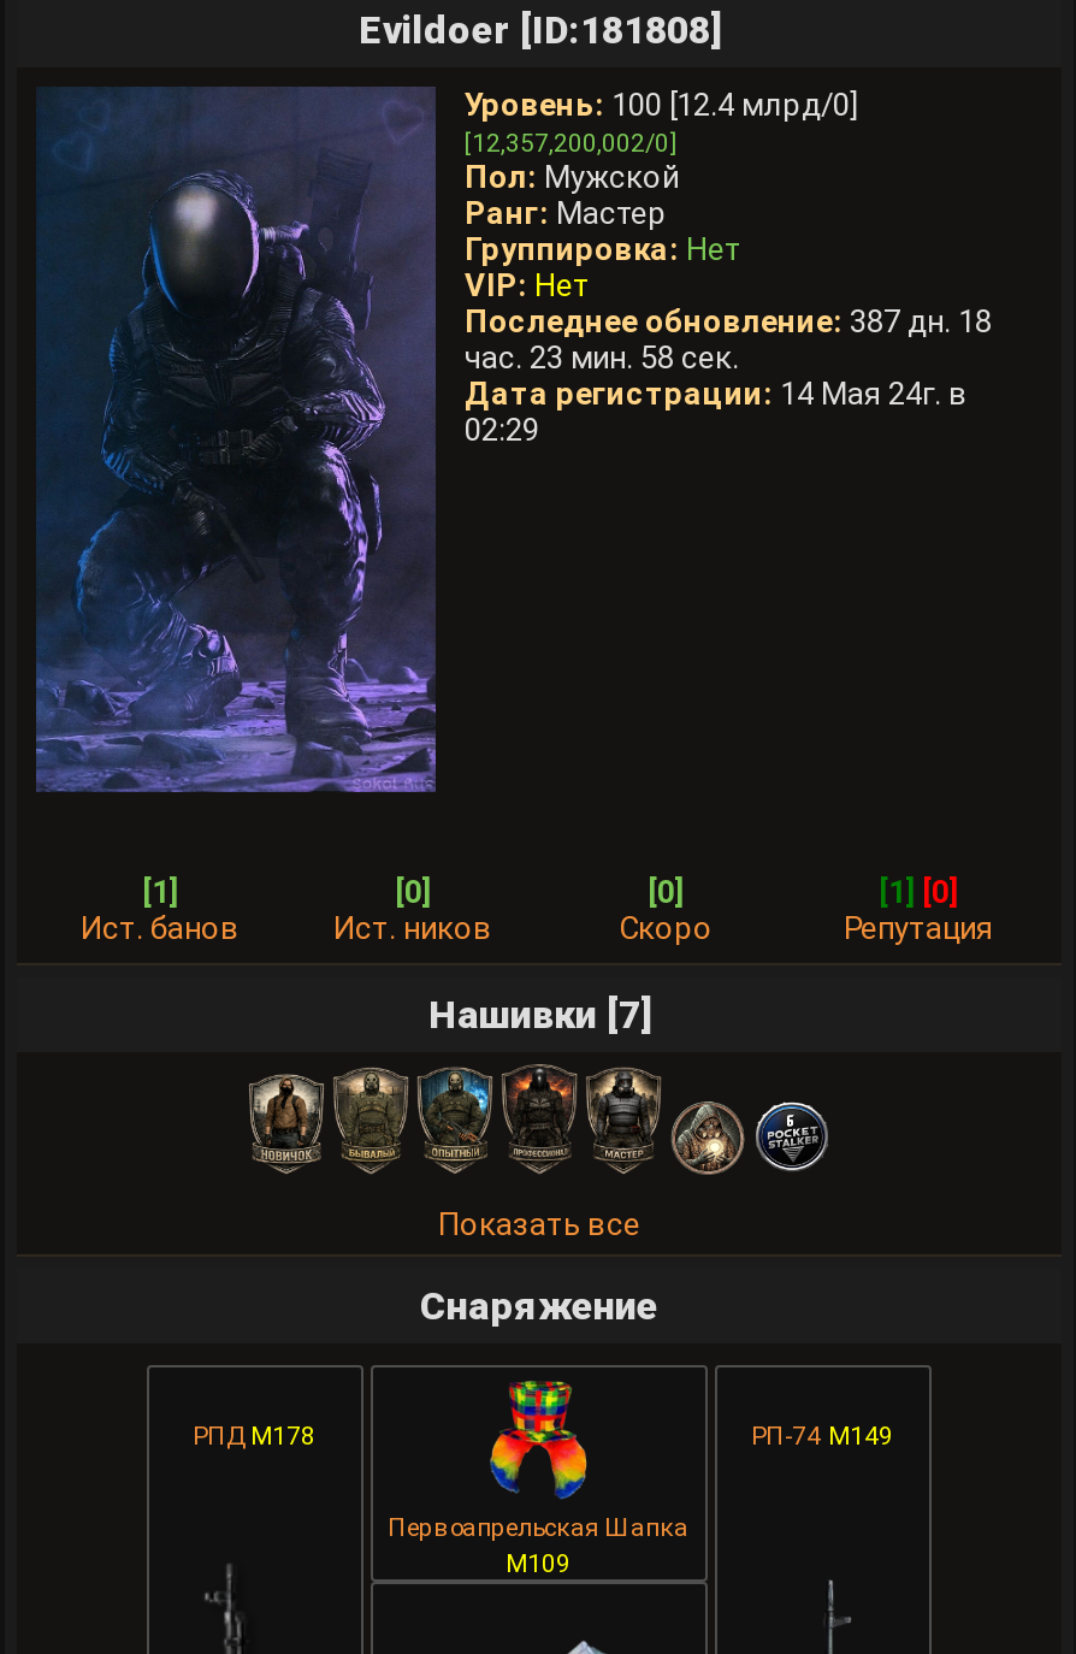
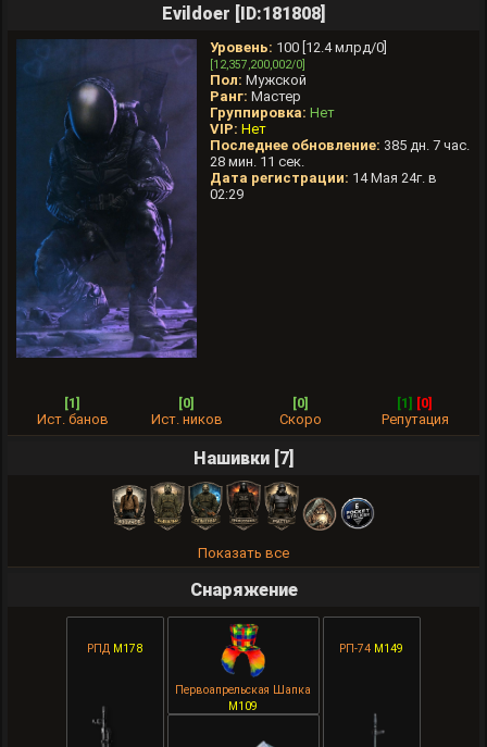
- Последнее обновление: 387 дн. 18
- час. 23 мин. 58 сек.
+ Последнее обновление: 385 дн. 7 час.
+ 28 мин. 11 сек.
